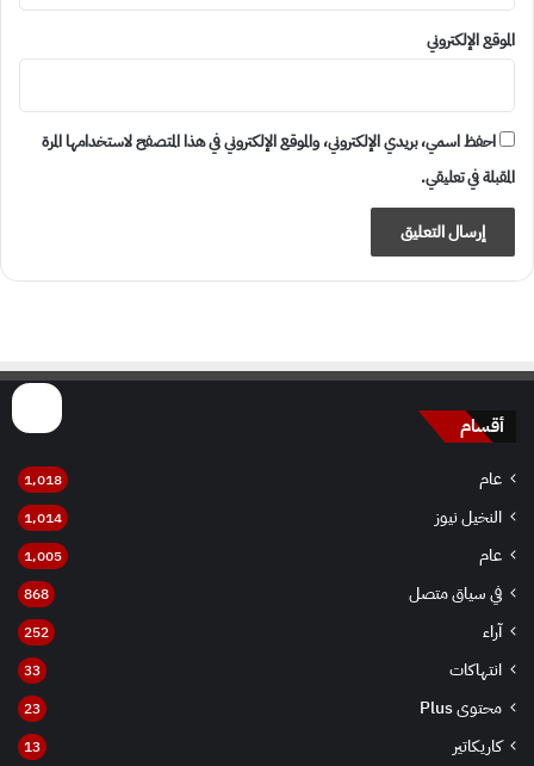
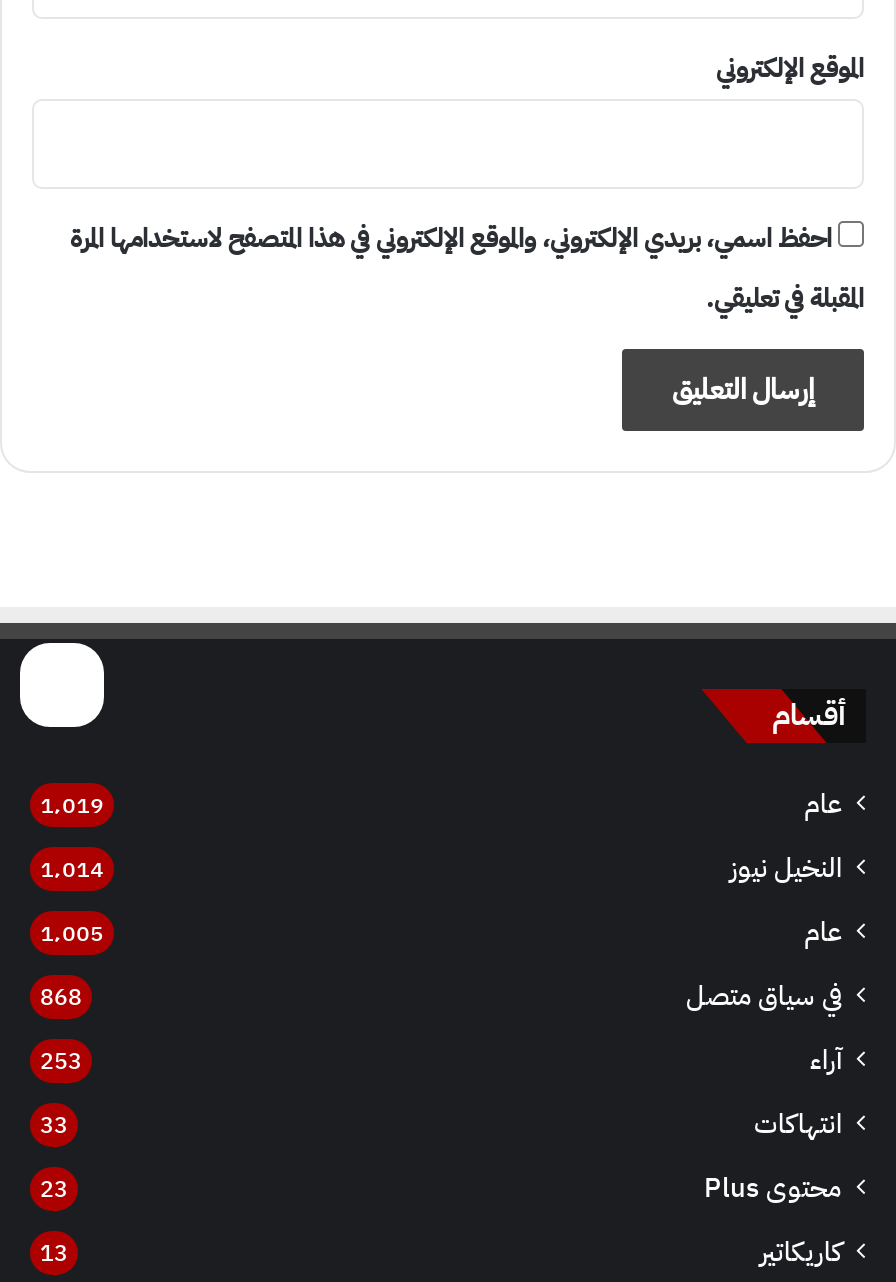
- 1٬018
+ 1٬019

- 252
+ 253
